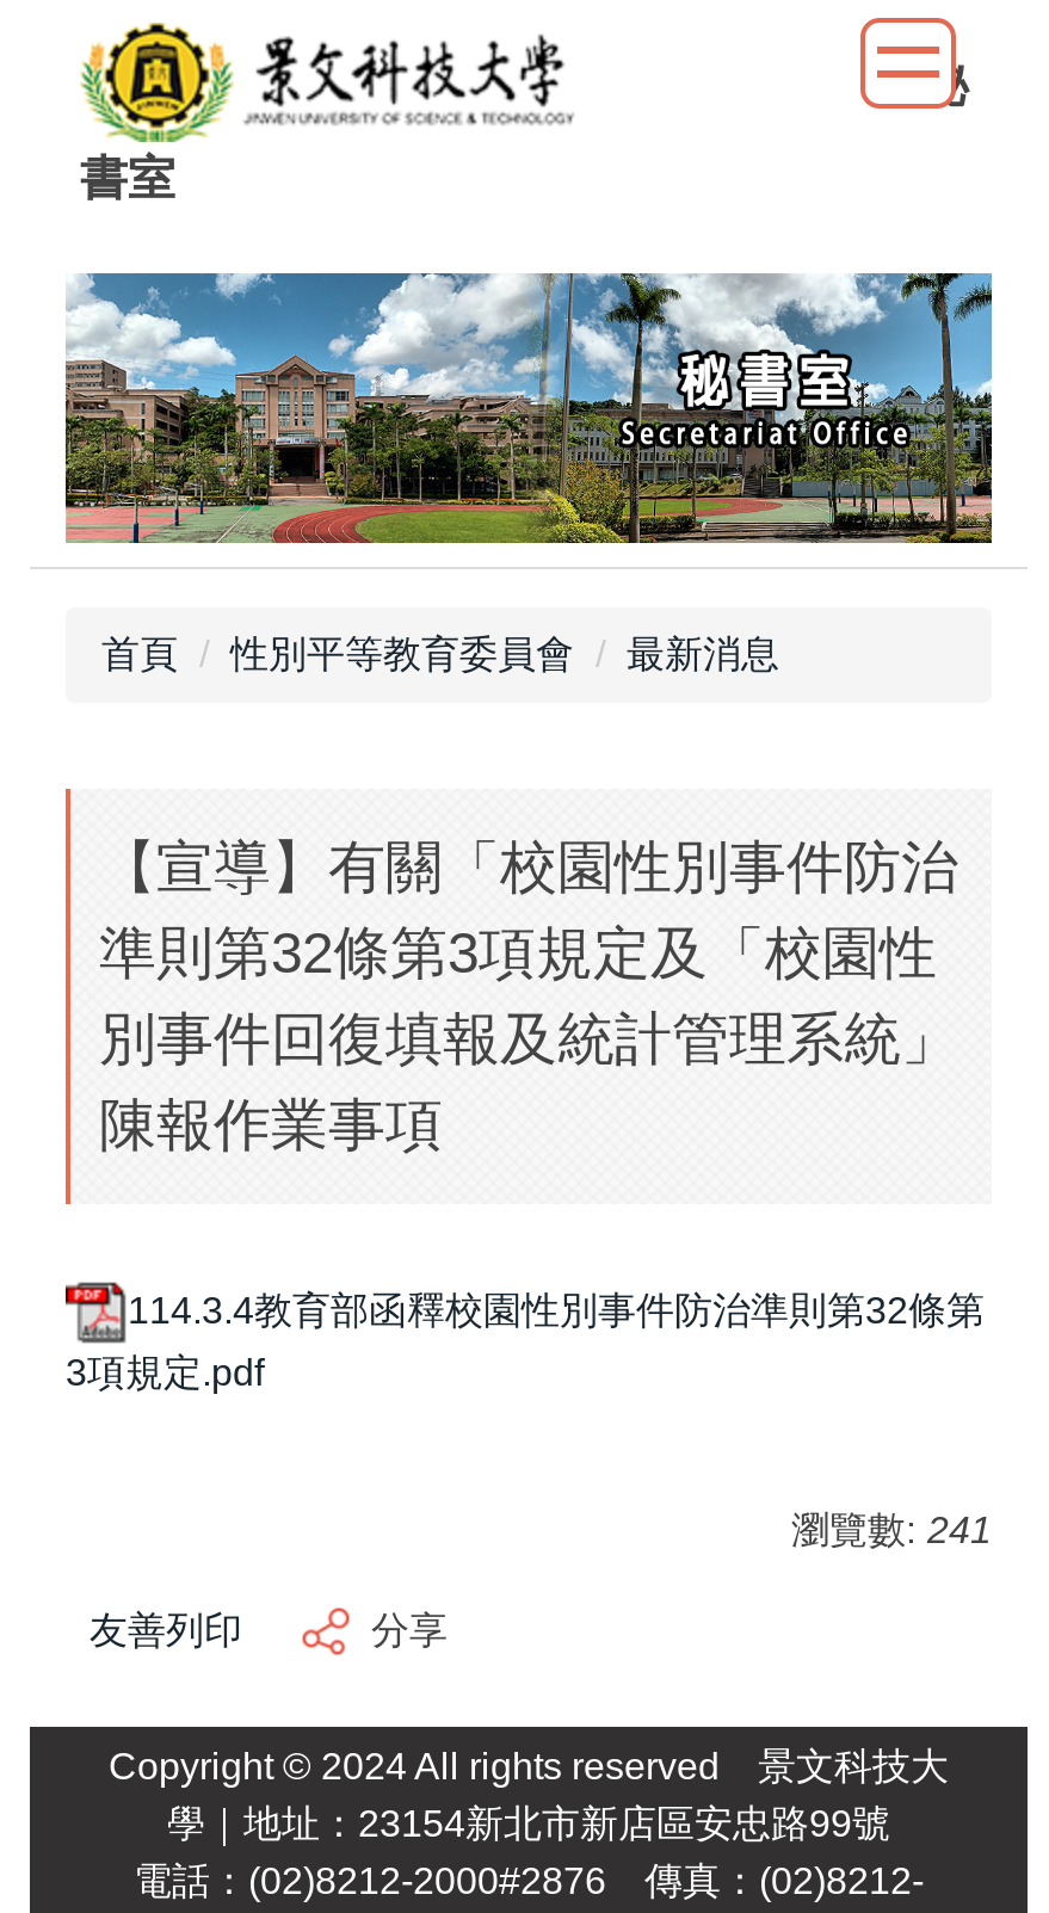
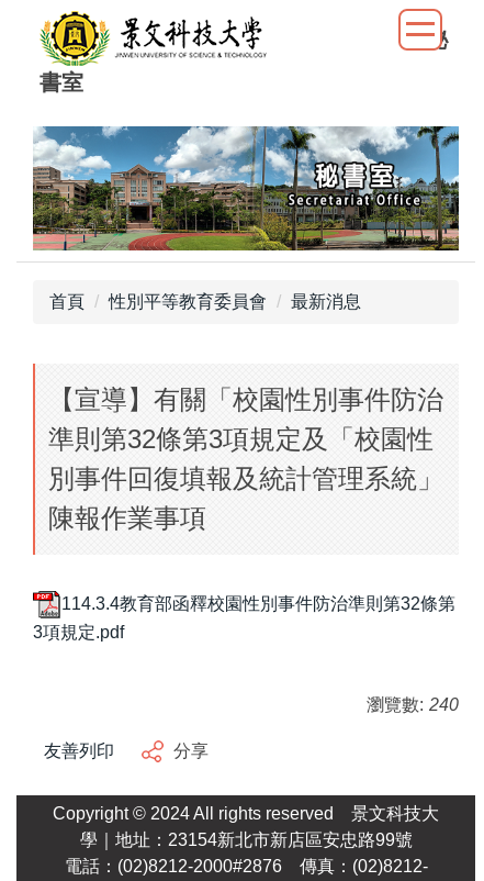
- 瀏覽數: 241
+ 瀏覽數: 240
